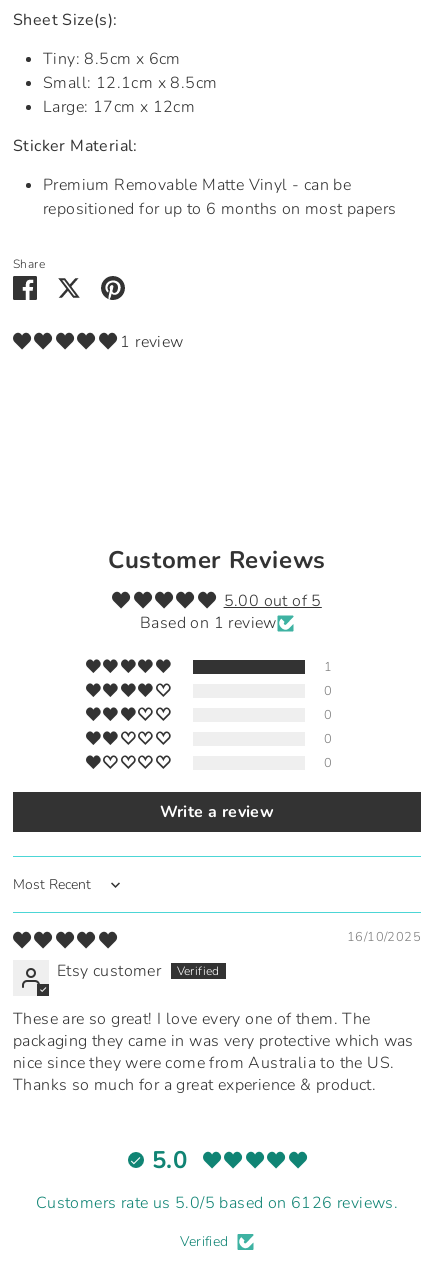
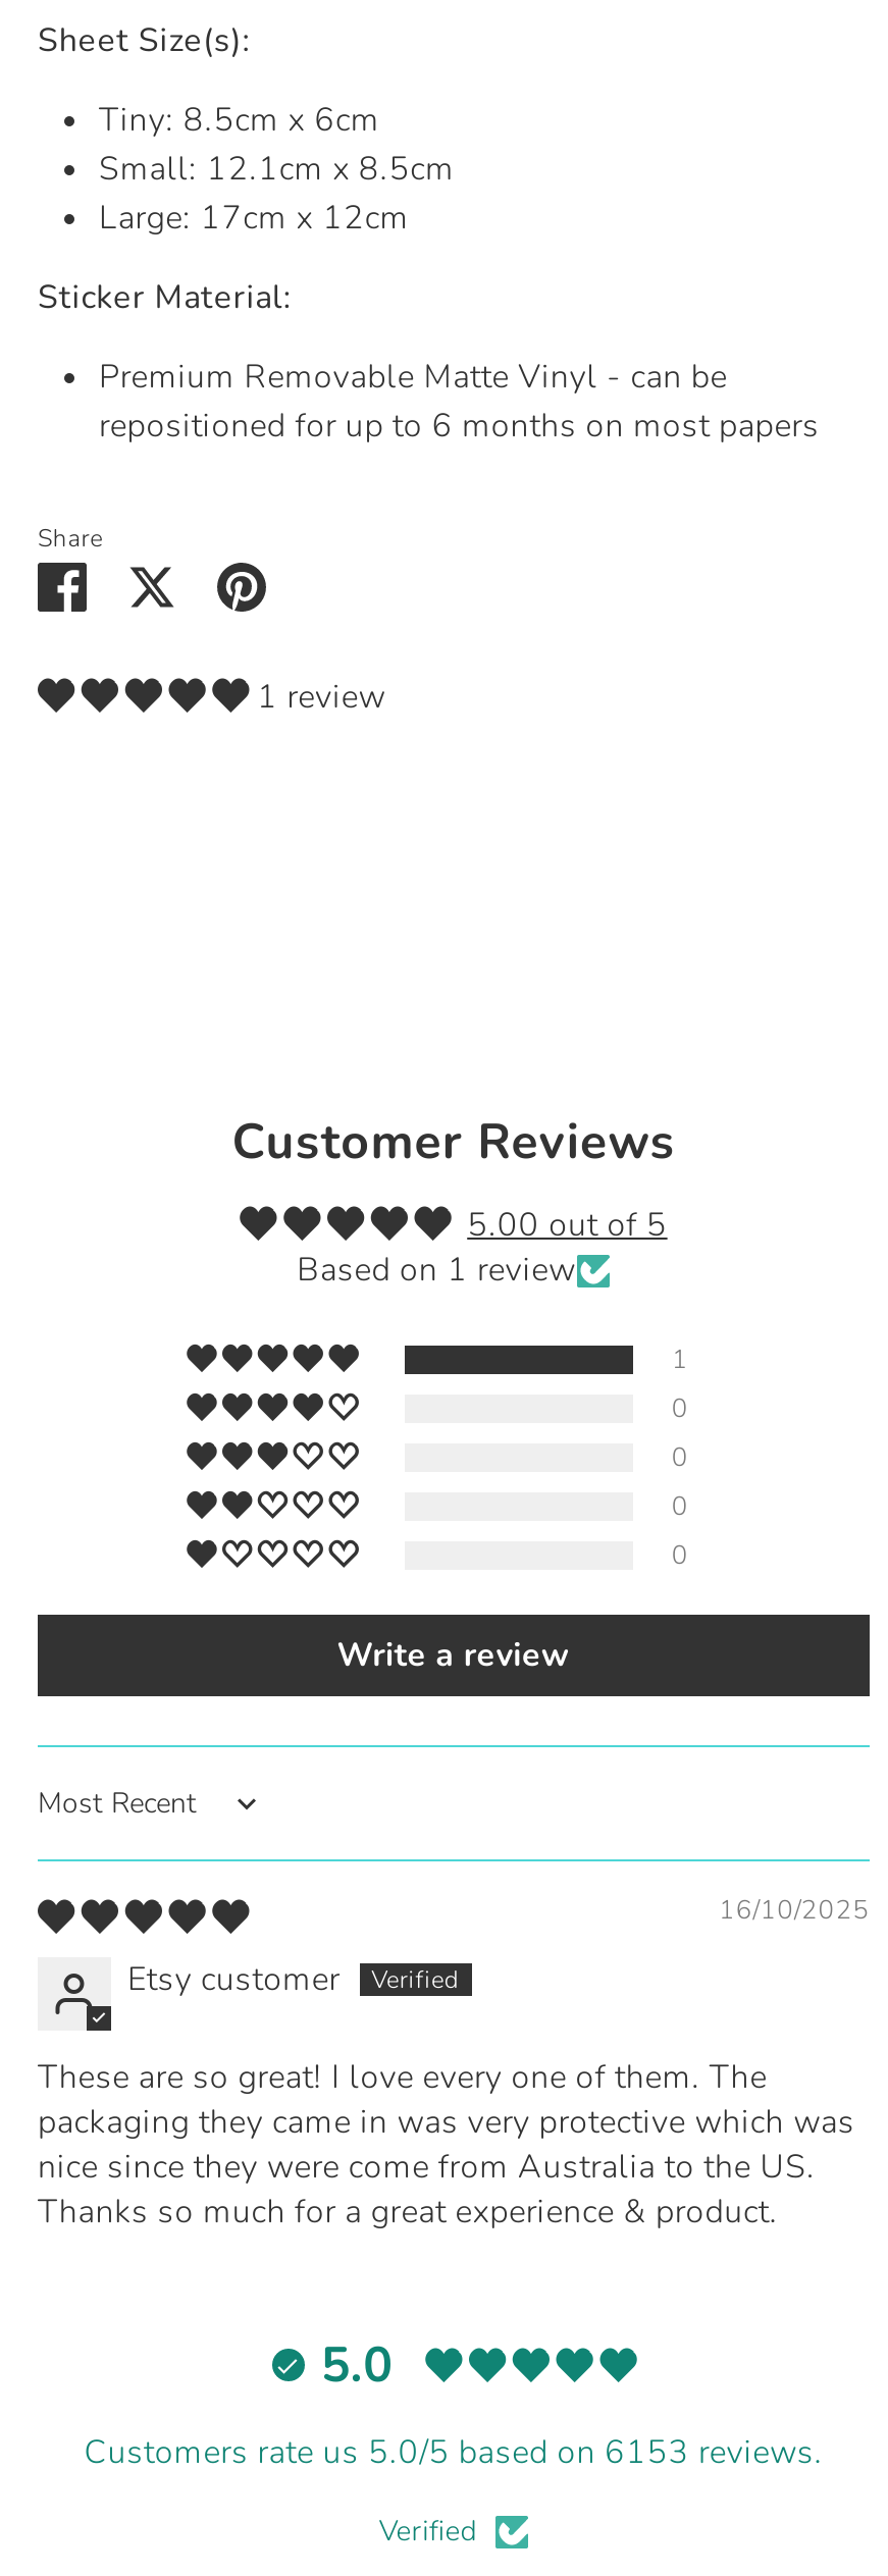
- Customers rate us 5.0/5 based on 6126 reviews.
+ Customers rate us 5.0/5 based on 6153 reviews.
